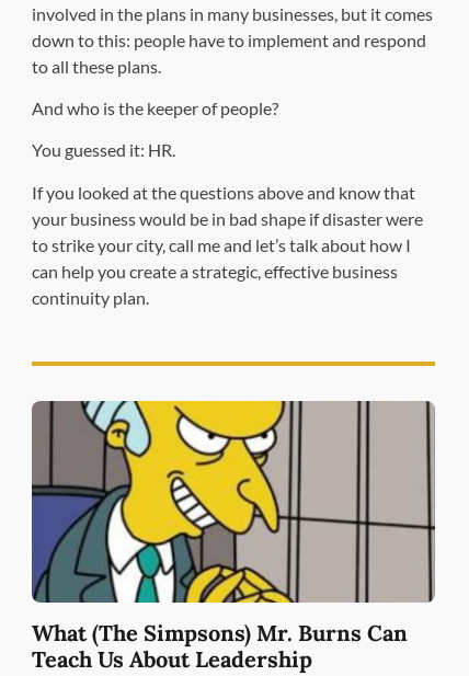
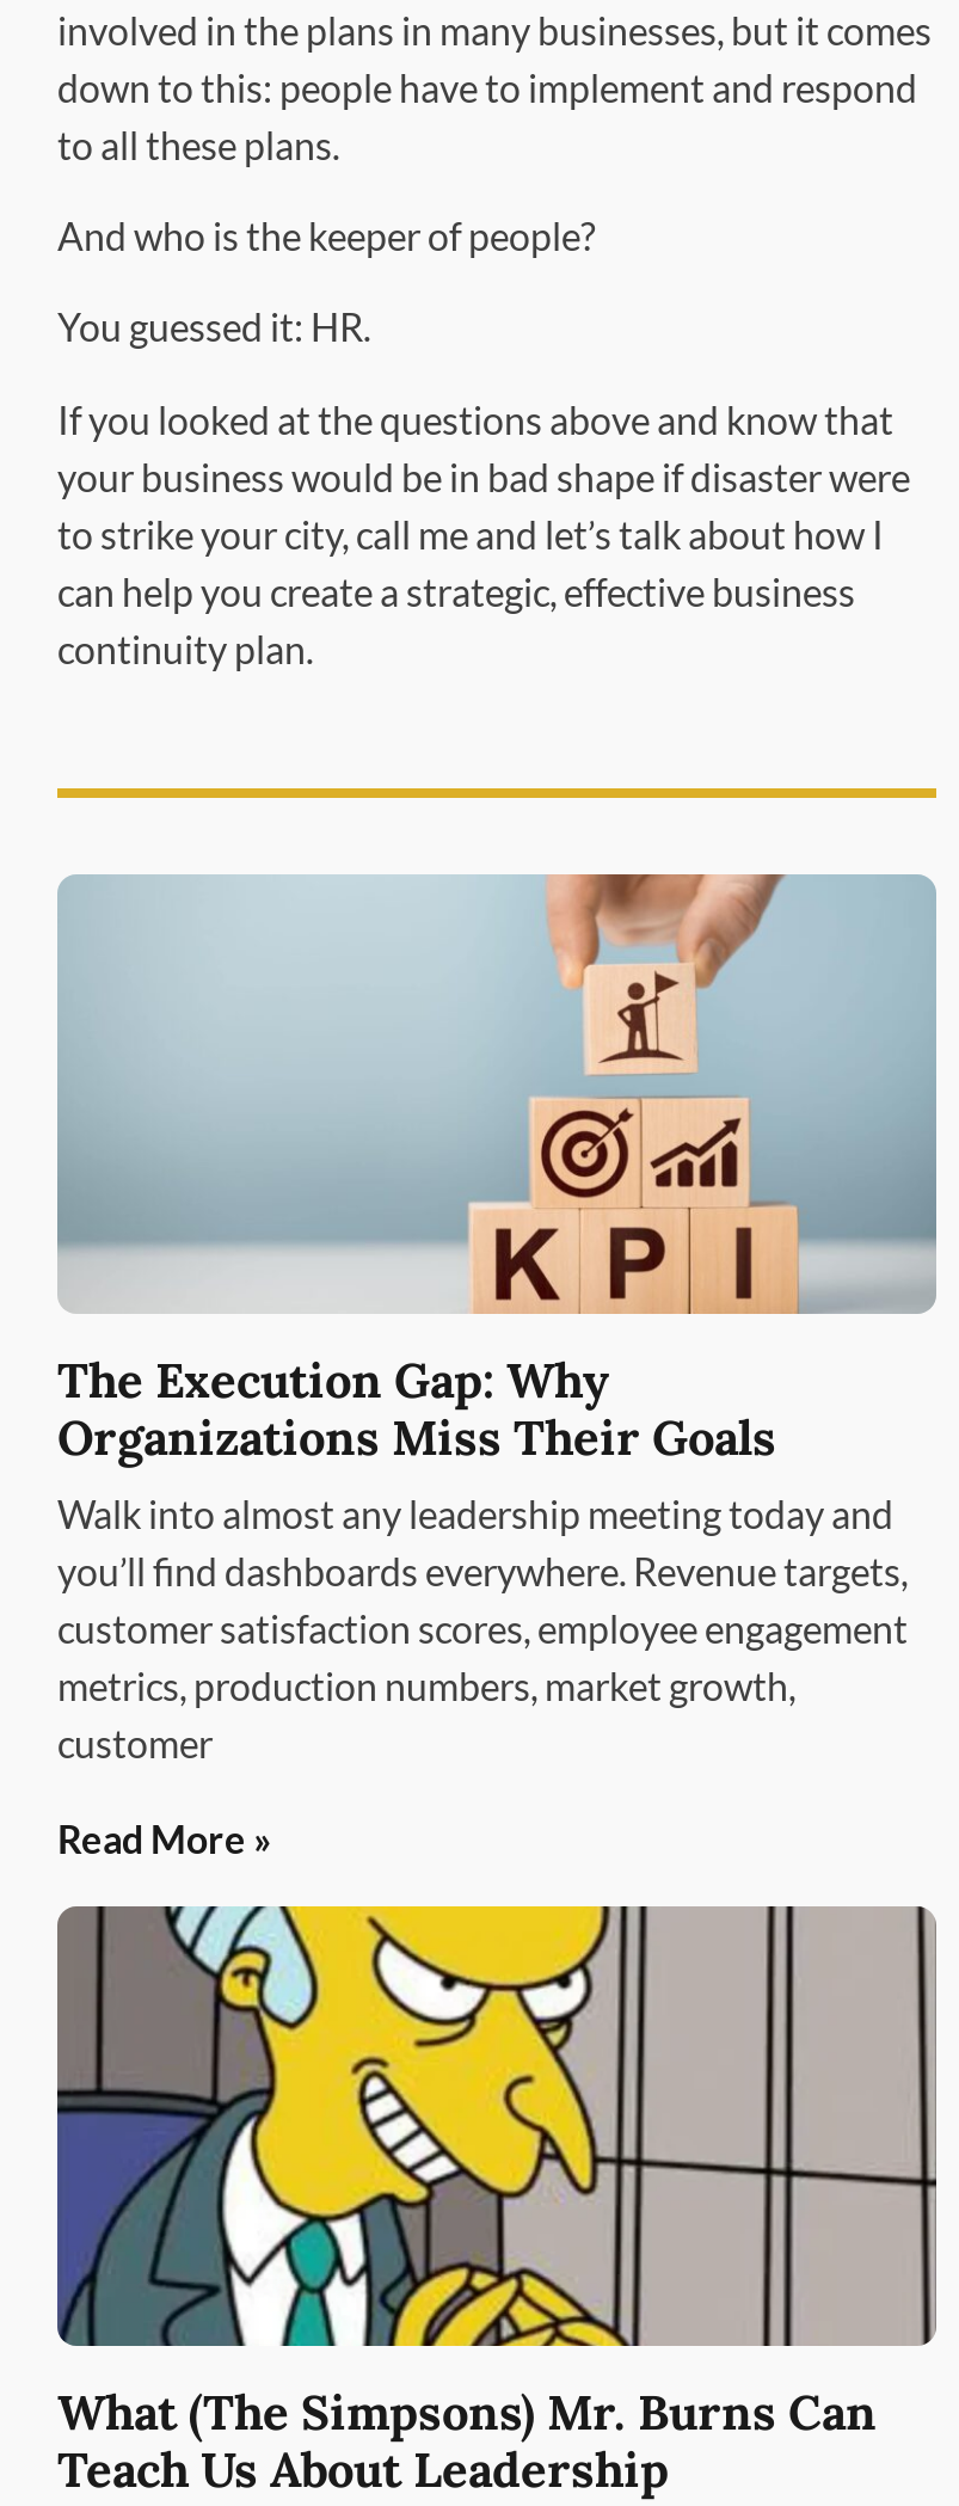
+ [image]
+ The Execution Gap: Why
+ Organizations Miss Their Goals
+ Walk into almost any leadership meeting today and
+ you’ll find dashboards everywhere. Revenue targets,
+ customer satisfaction scores, employee engagement
+ metrics, production numbers, market growth,
+ customer
+ Read More »
